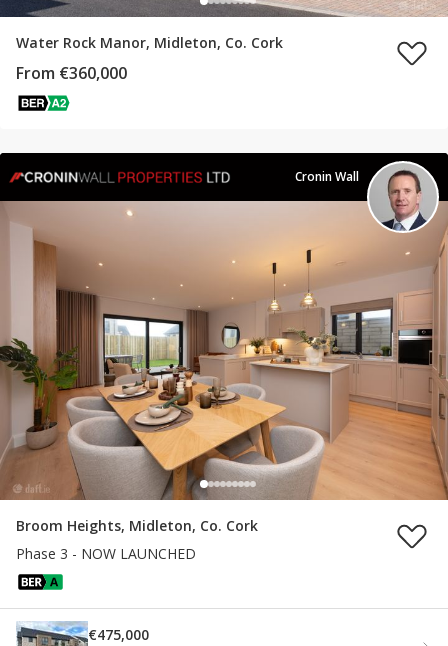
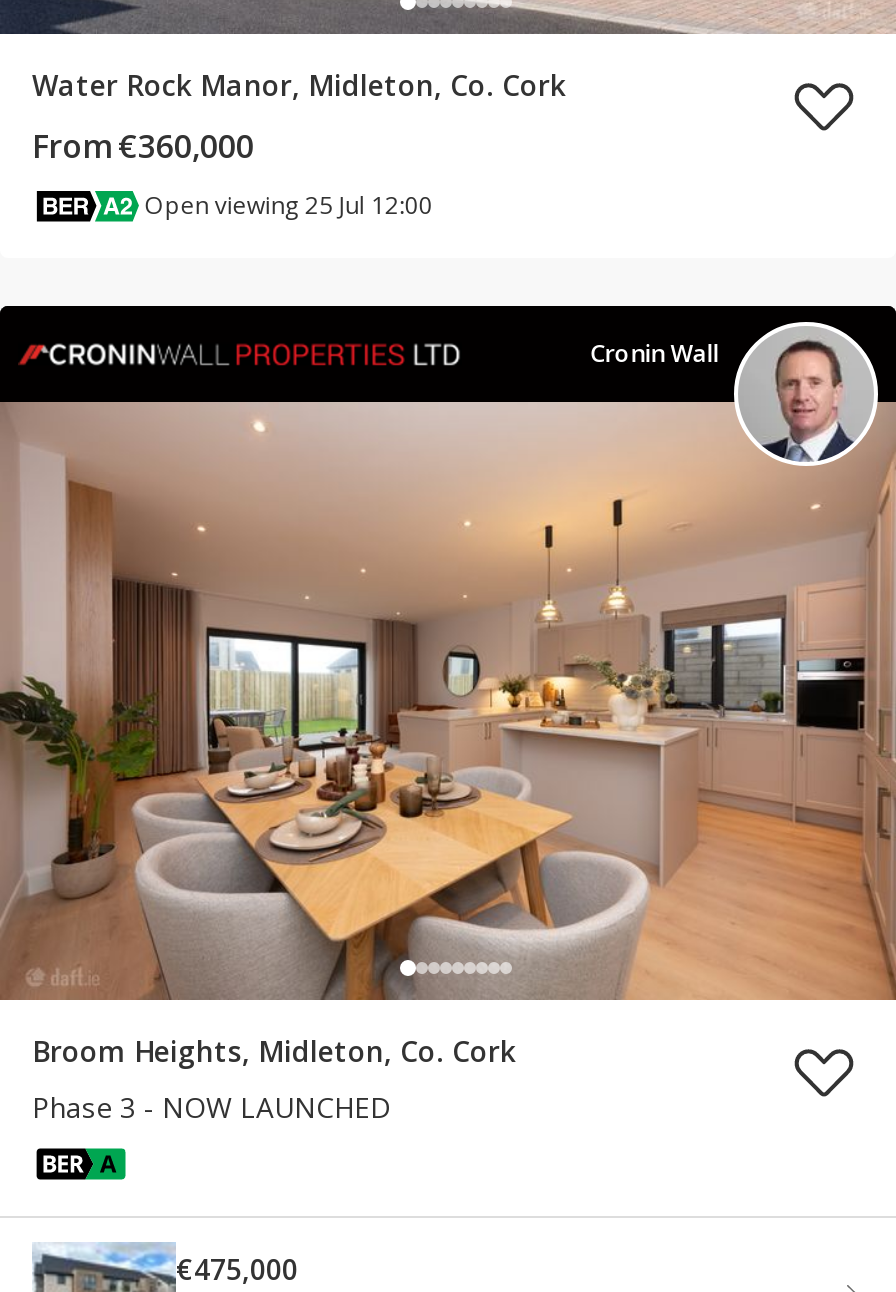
+ Open viewing 25 Jul 12:00
